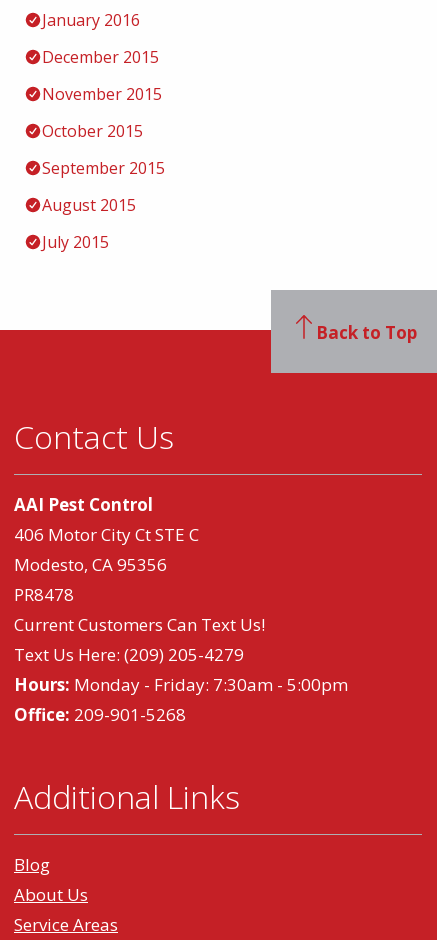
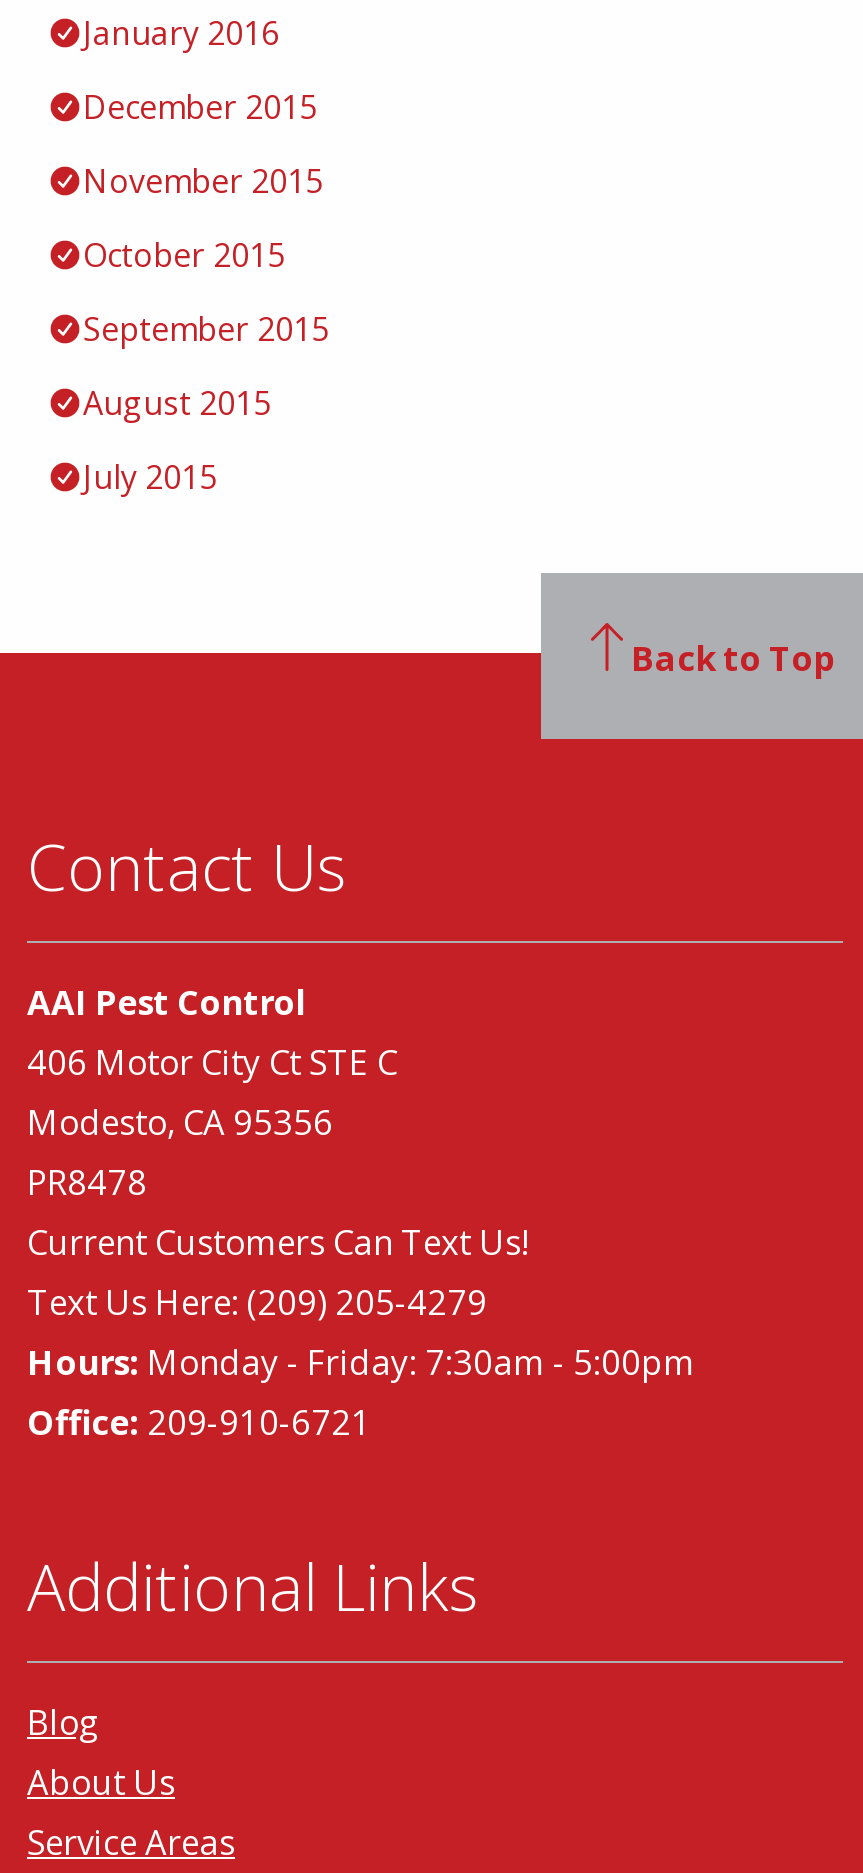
- Office: 209-901-5268
+ Office: 209-910-6721
